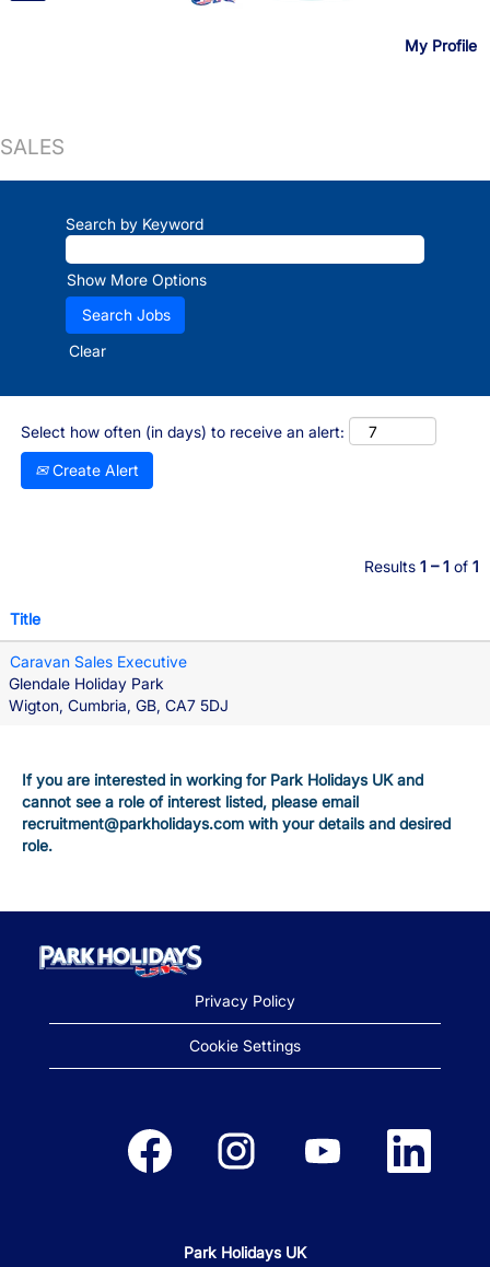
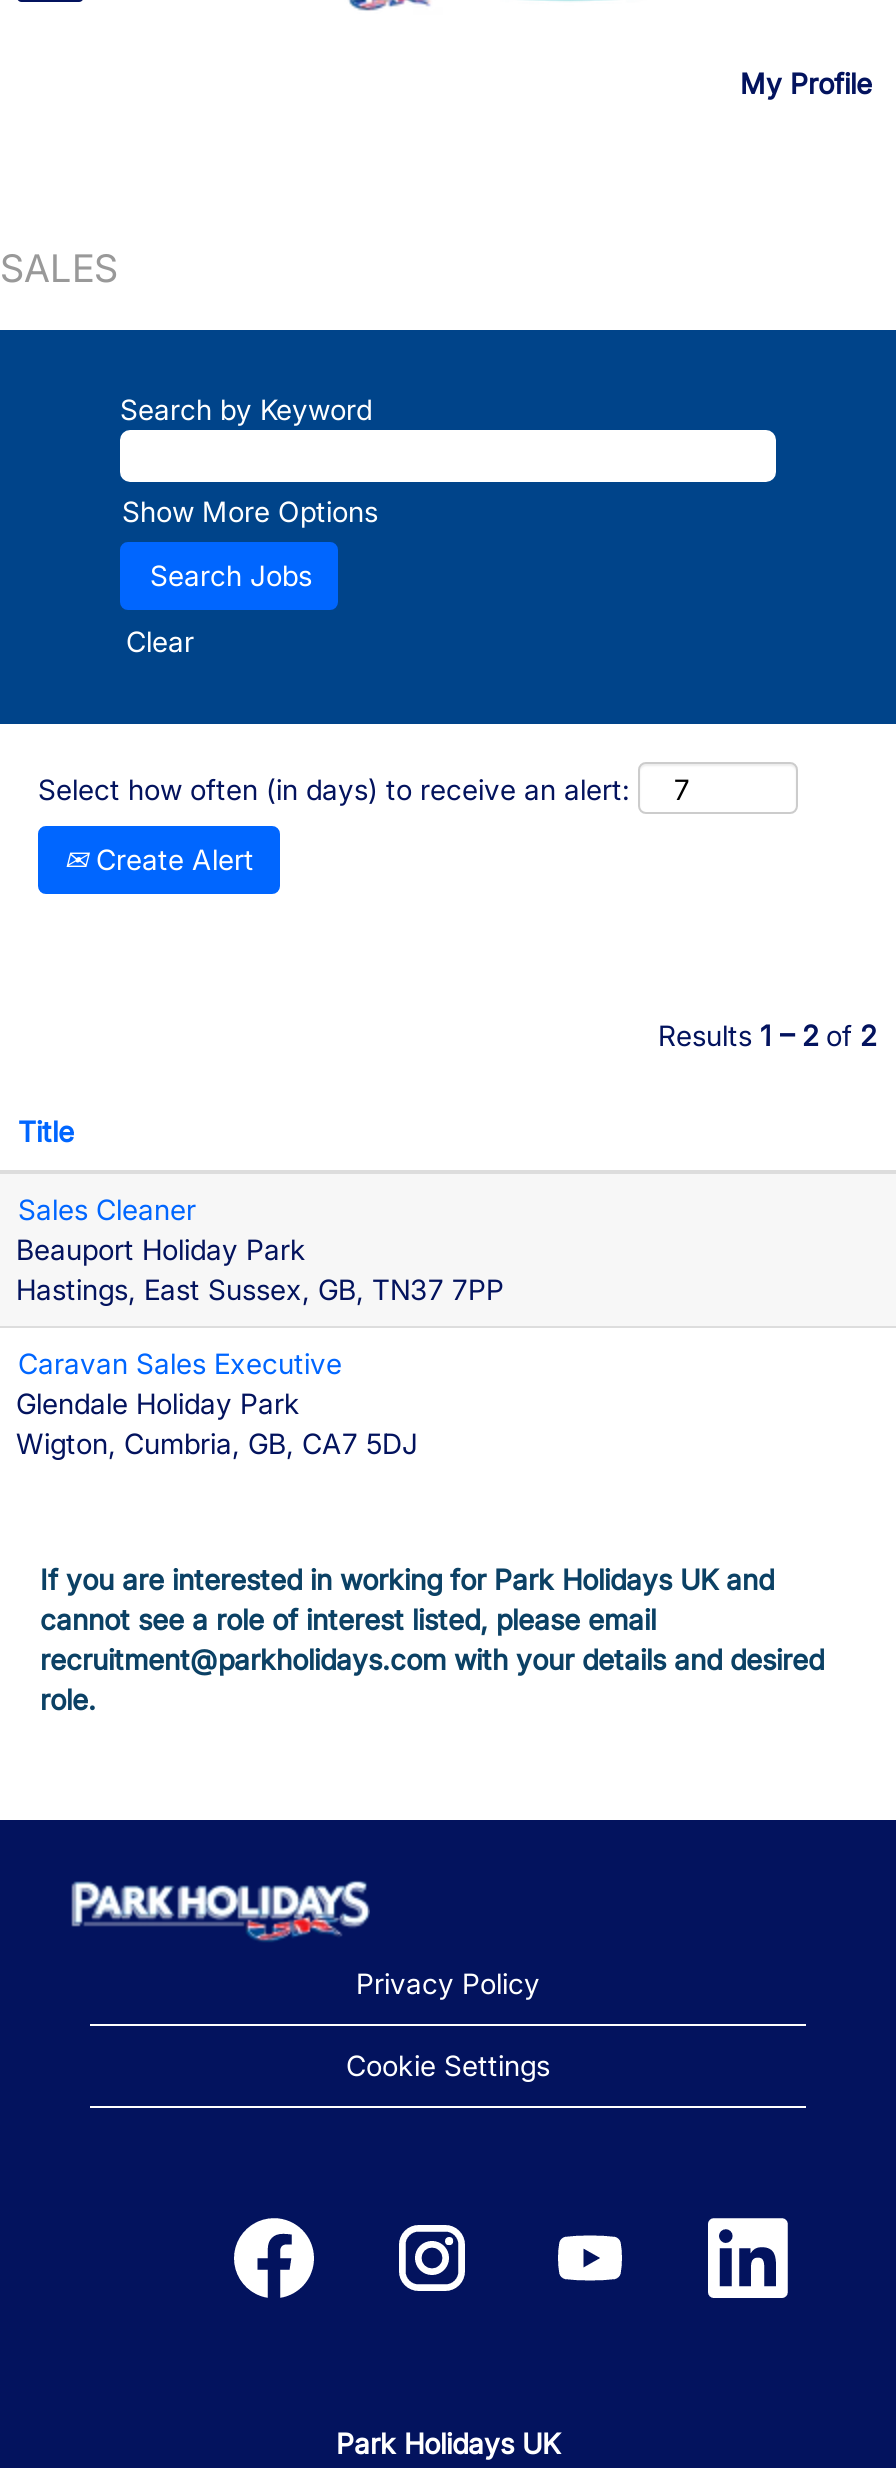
- Results 1 – 1 of 1
+ Results 1 – 2 of 2

+ Sales Cleaner
+ Beauport Holiday Park
+ Hastings, East Sussex, GB, TN37 7PP
